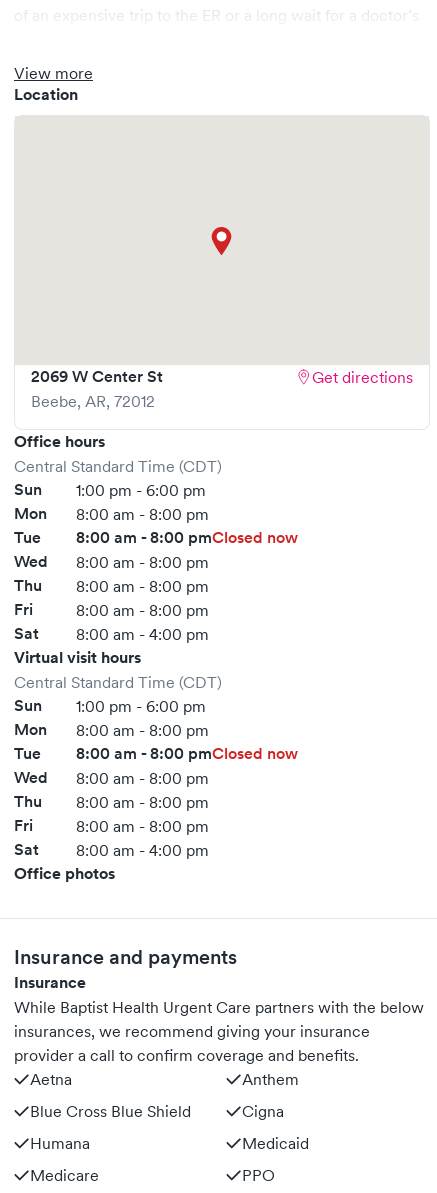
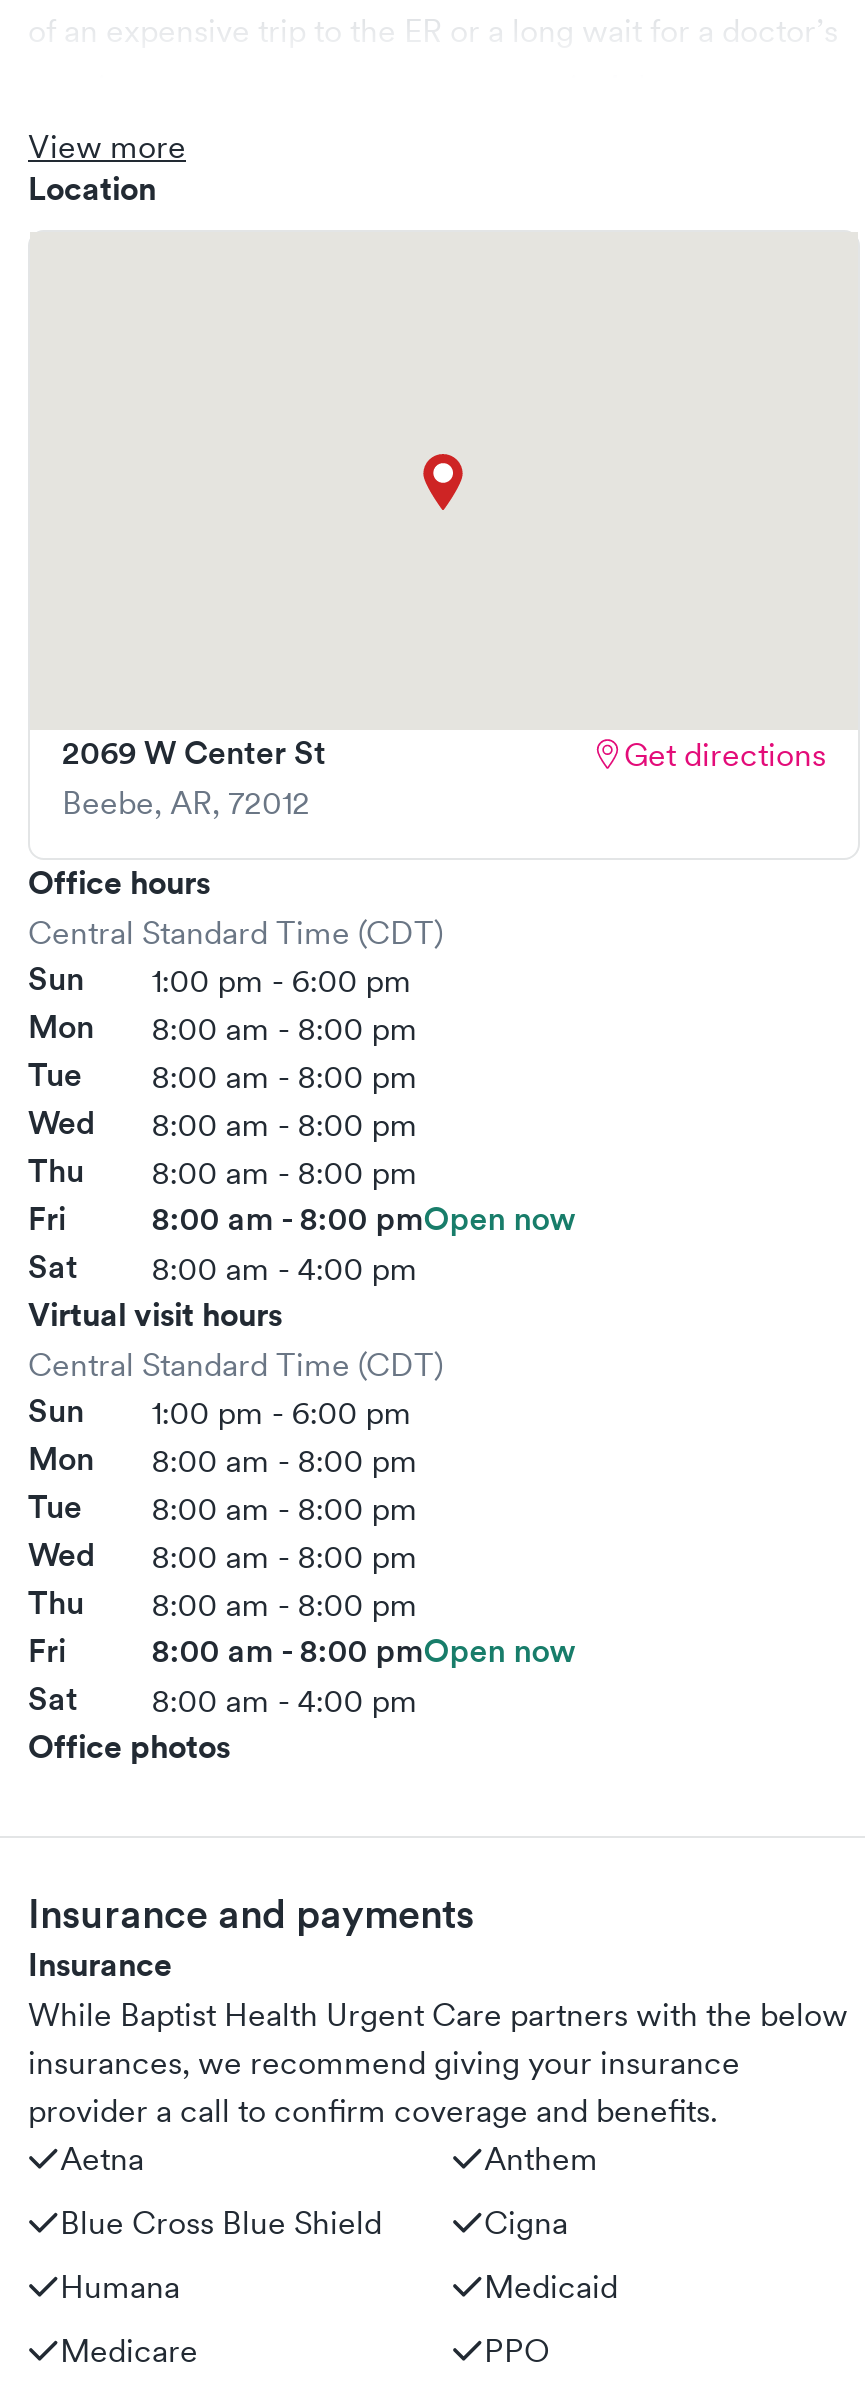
- 8:00 am - 8:00 pmClosed now
+ 8:00 am - 8:00 pm

- 8:00 am - 8:00 pm
+ 8:00 am - 8:00 pmOpen now

- 8:00 am - 8:00 pmClosed now
+ 8:00 am - 8:00 pm

- 8:00 am - 8:00 pm
+ 8:00 am - 8:00 pmOpen now
